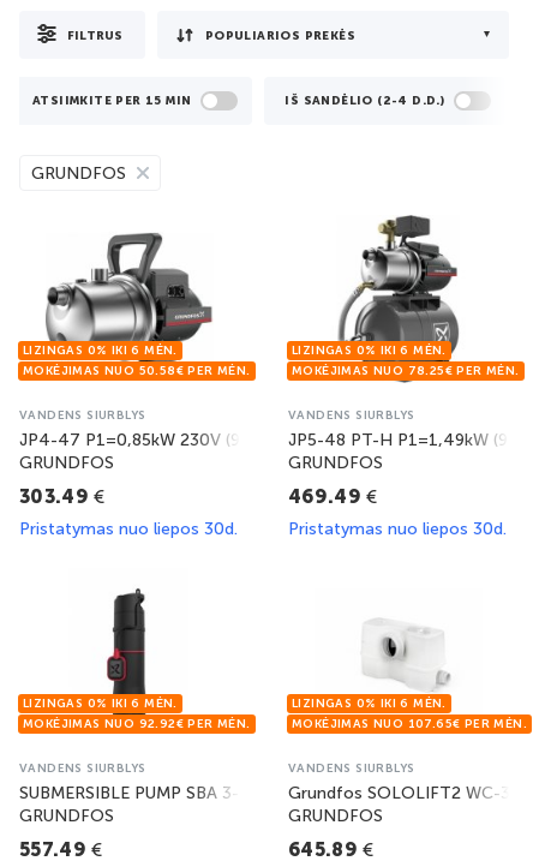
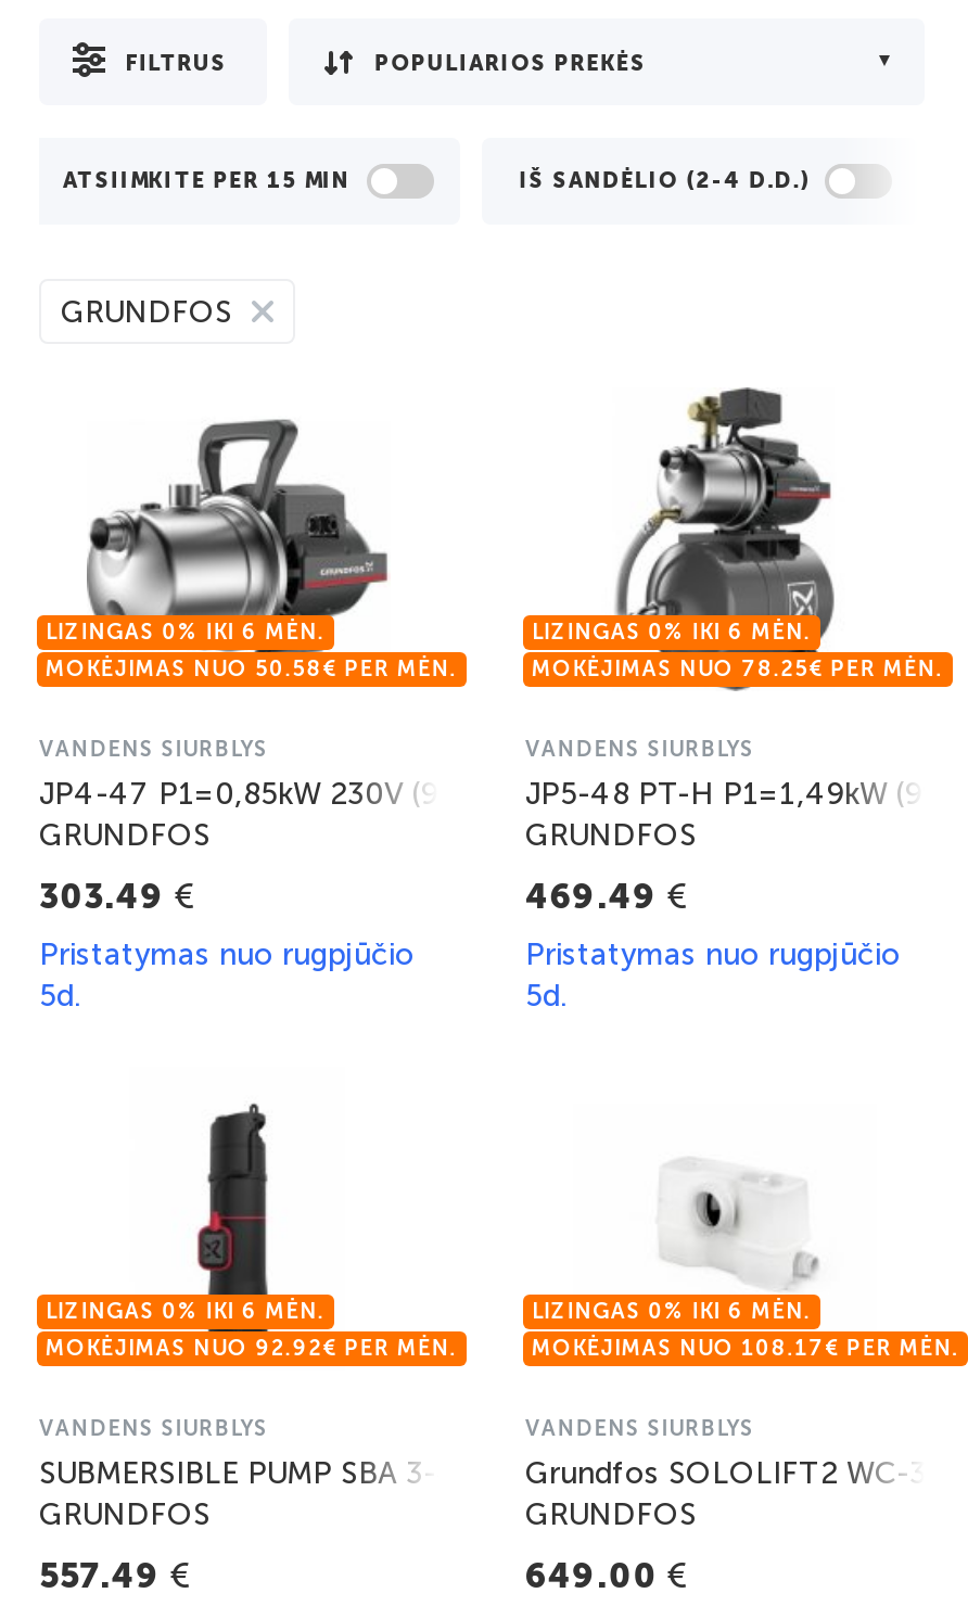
- Pristatymas nuo liepos 30d.
+ Pristatymas nuo rugpjūčio
+ 5d.

- Pristatymas nuo liepos 30d.
+ Pristatymas nuo rugpjūčio
+ 5d.

- 645.89 €
+ 649.00 €
